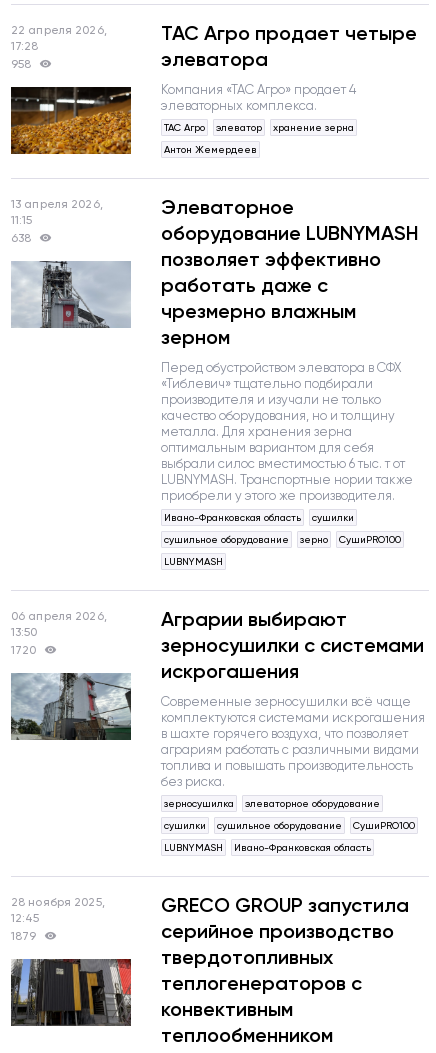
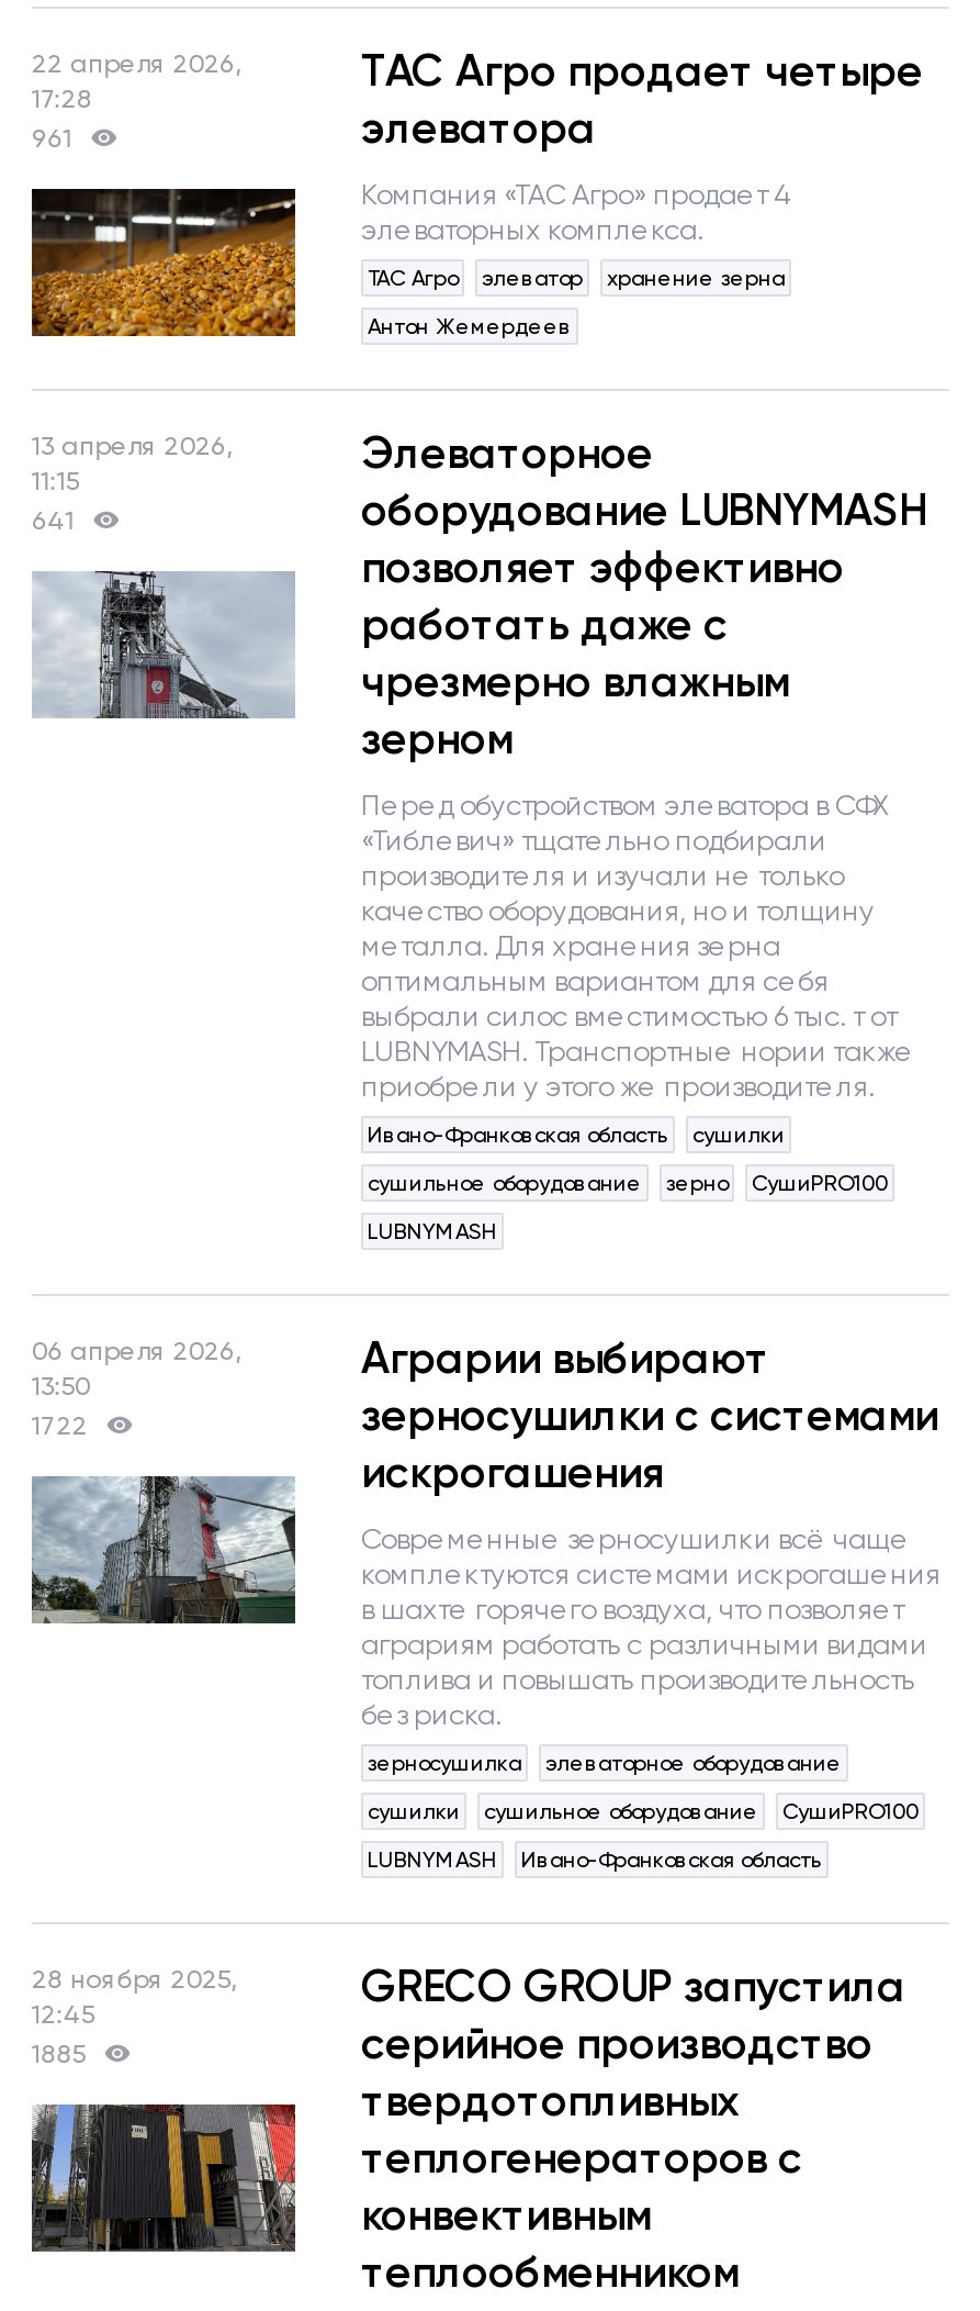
- 958
+ 961

- 638
+ 641

- 1720
+ 1722

- 1879
+ 1885
